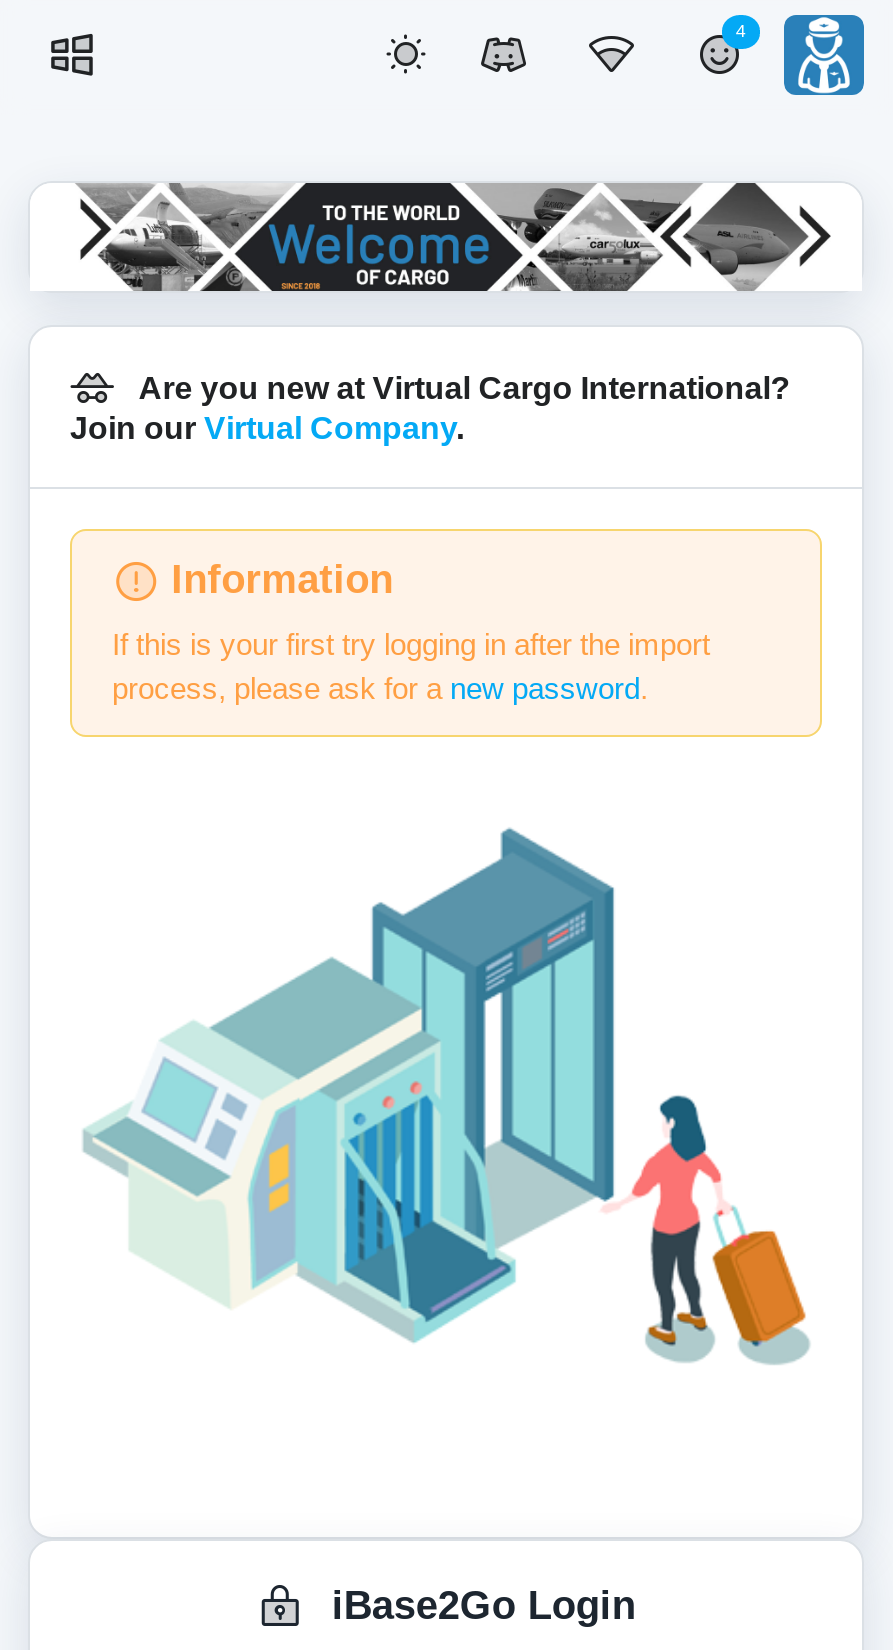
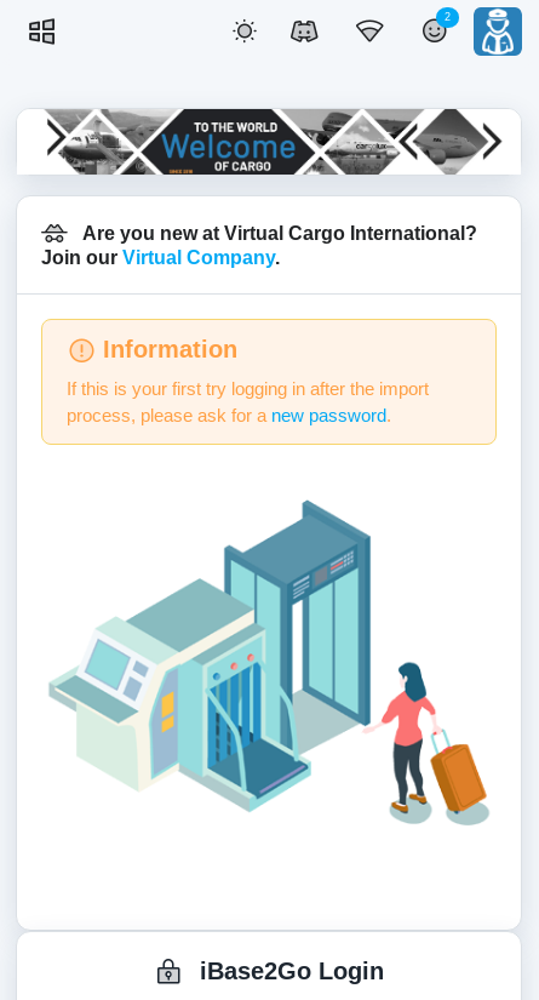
- 4
+ 2
